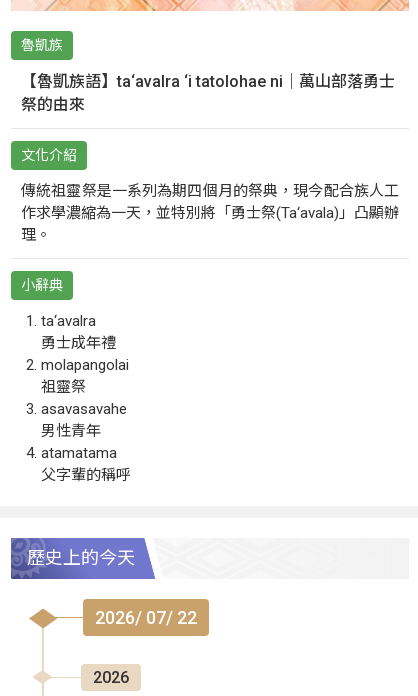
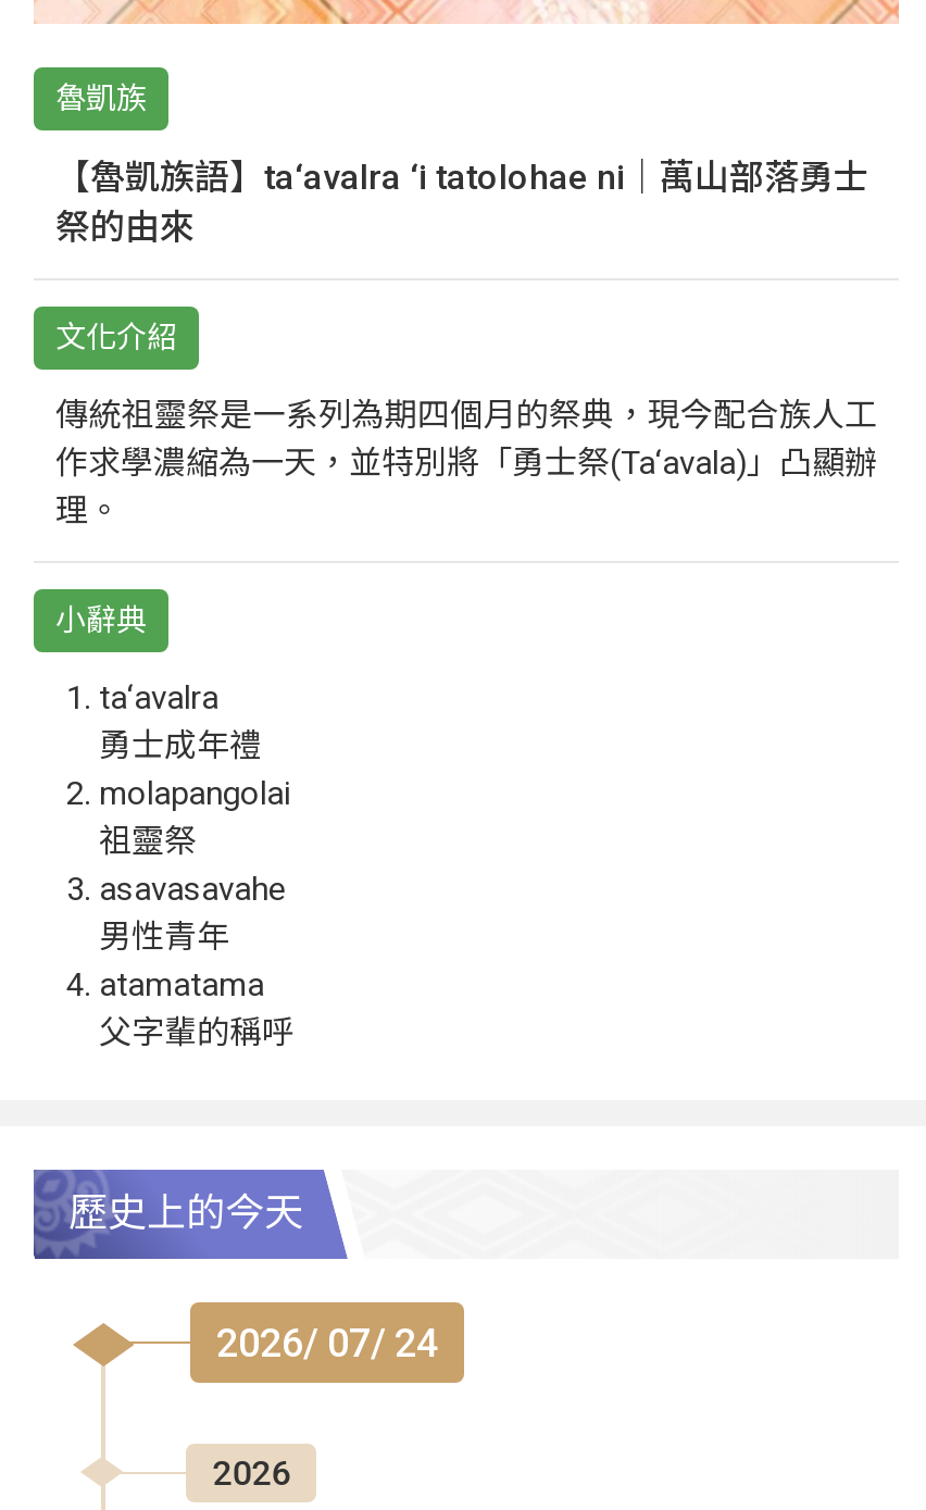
- 2026/ 07/ 22
+ 2026/ 07/ 24
